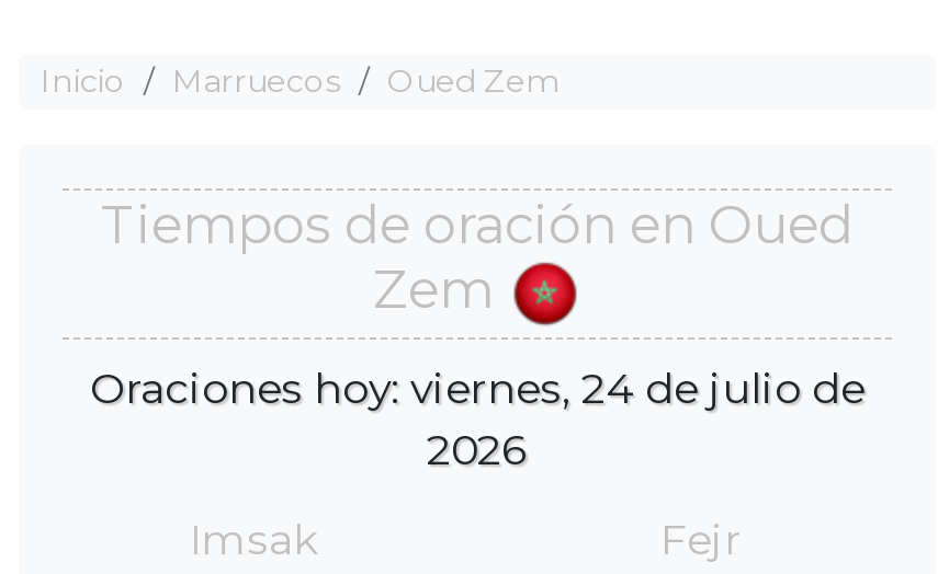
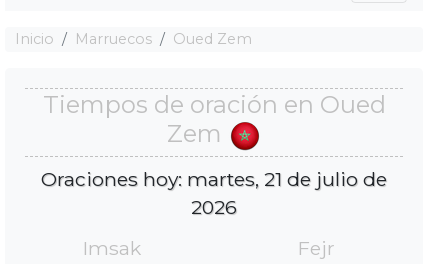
- Oraciones hoy: viernes, 24 de julio de
+ Oraciones hoy: martes, 21 de julio de
